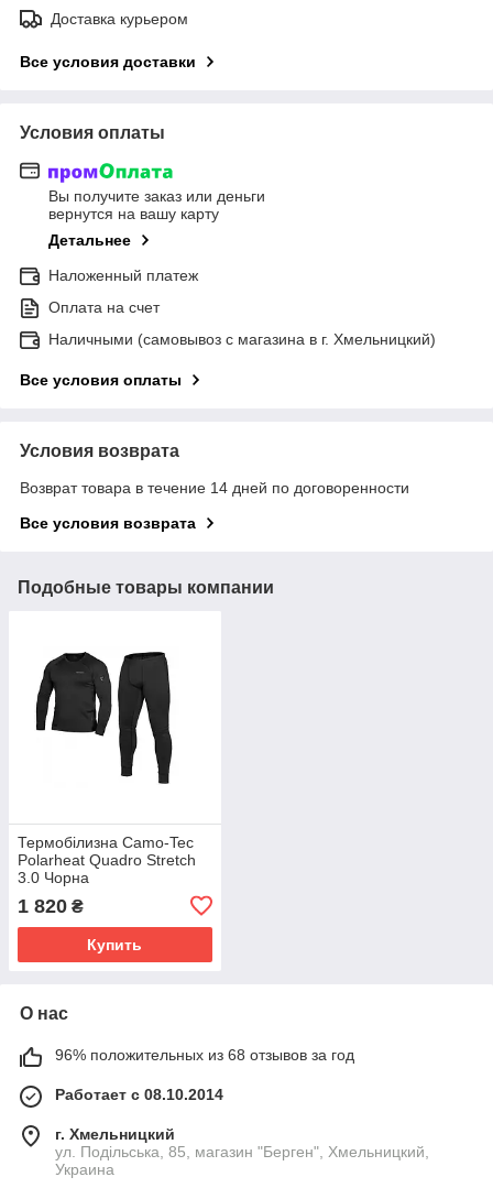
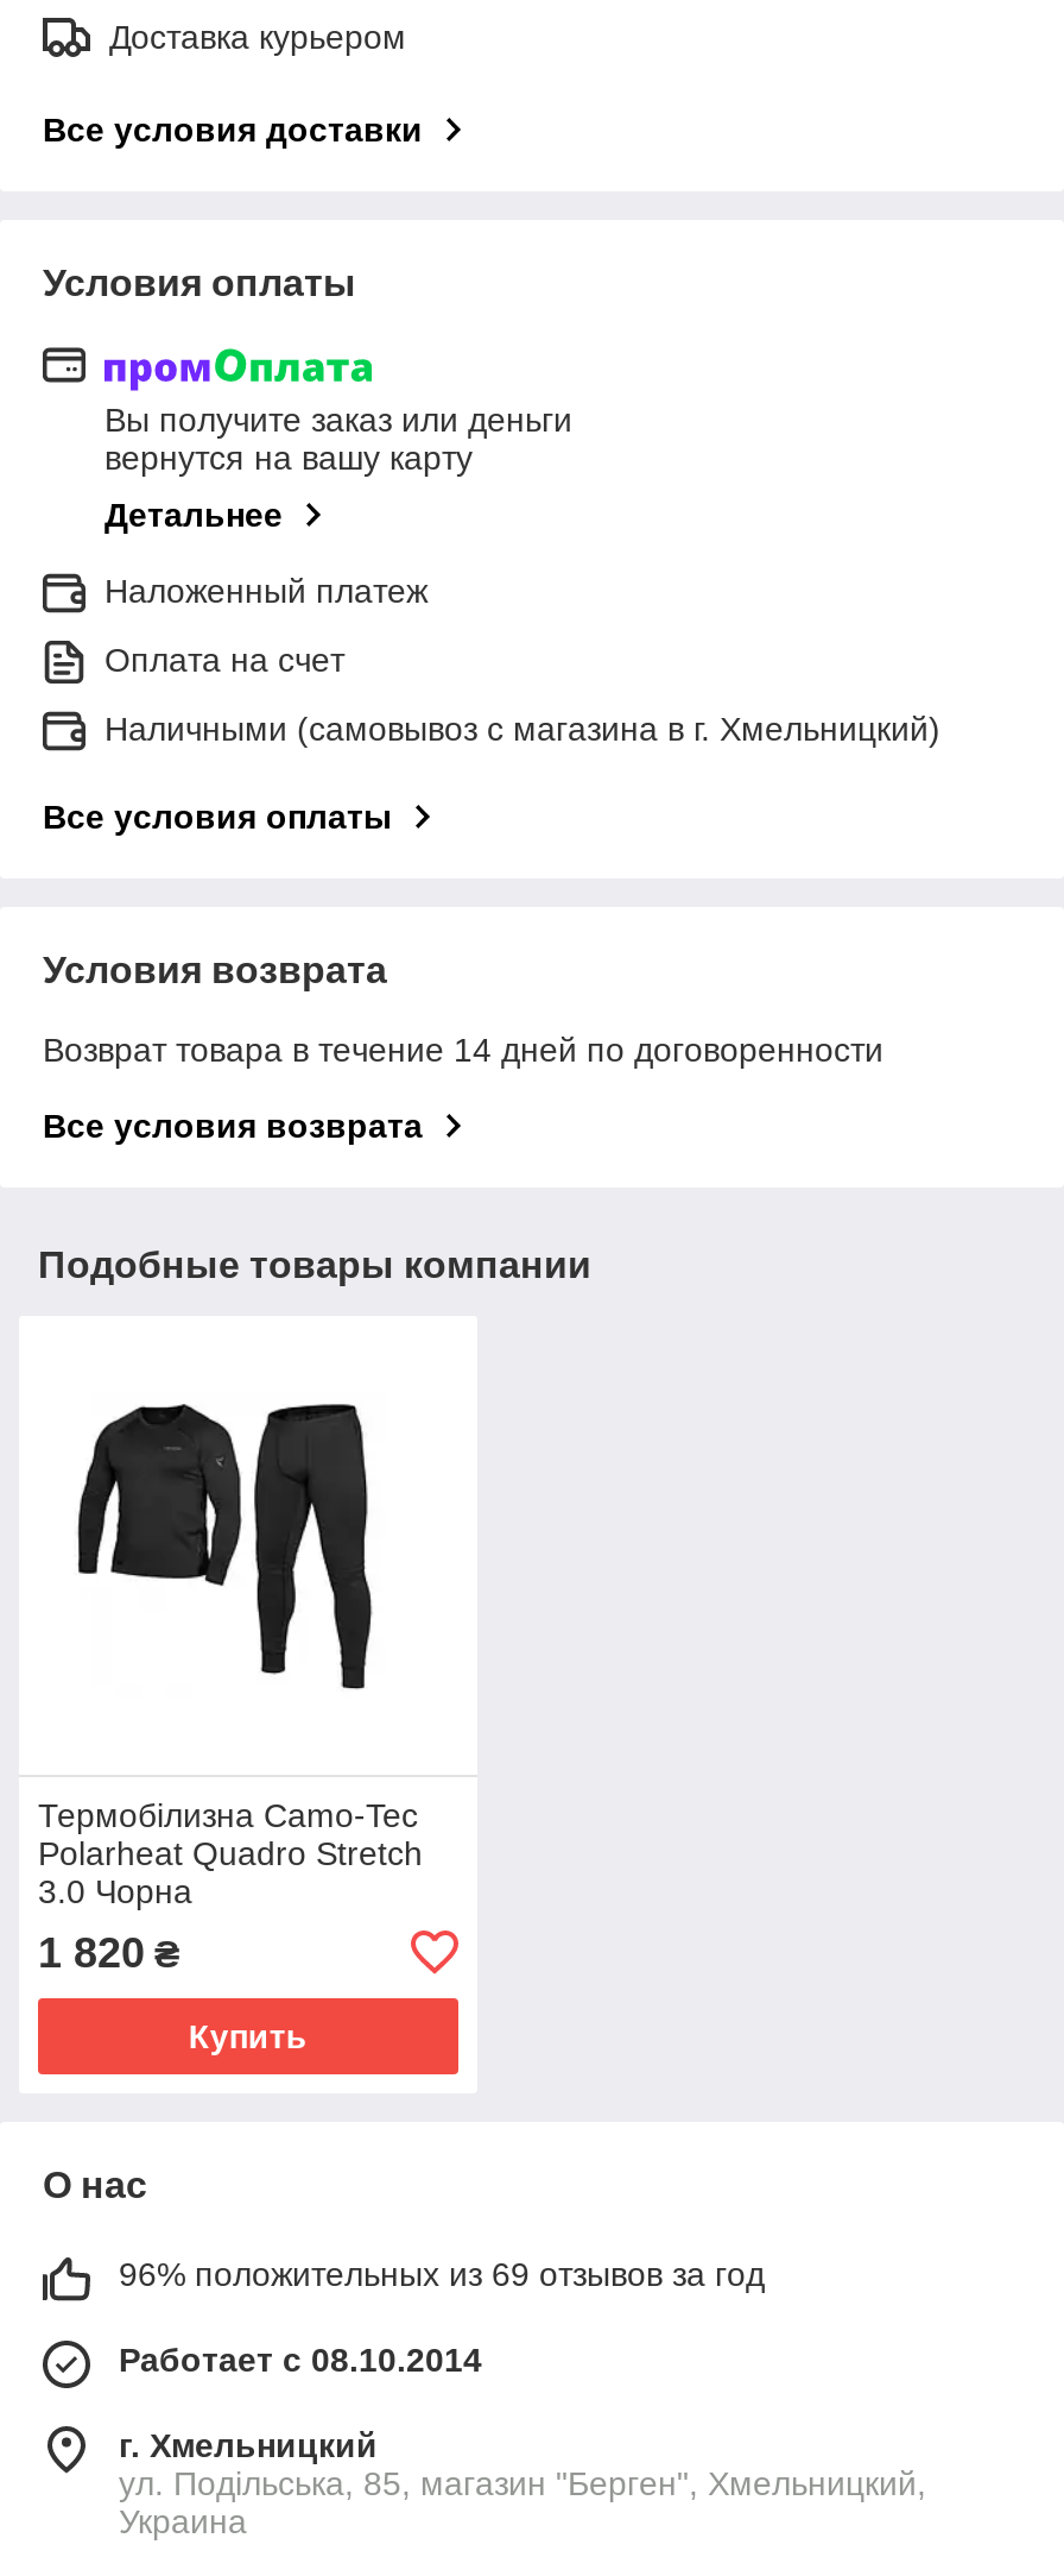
- 96% положительных из 68 отзывов за год
+ 96% положительных из 69 отзывов за год
